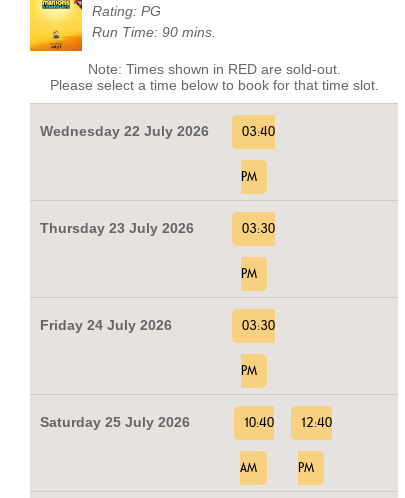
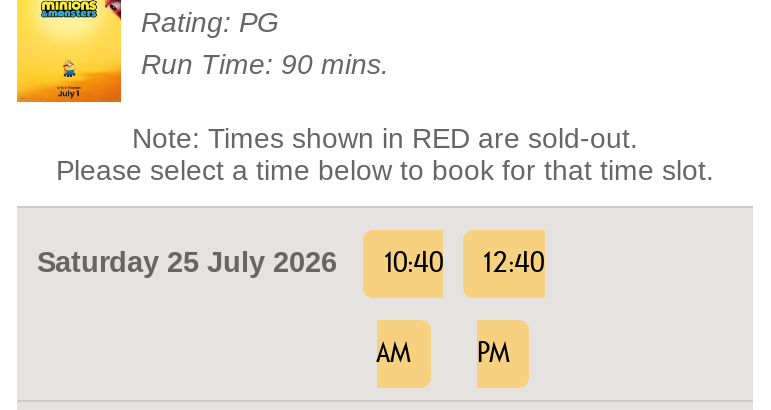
- Wednesday 22 July 2026
- 03:40
- PM
- Thursday 23 July 2026
- 03:30
- PM
- Friday 24 July 2026
- 03:30
- PM
